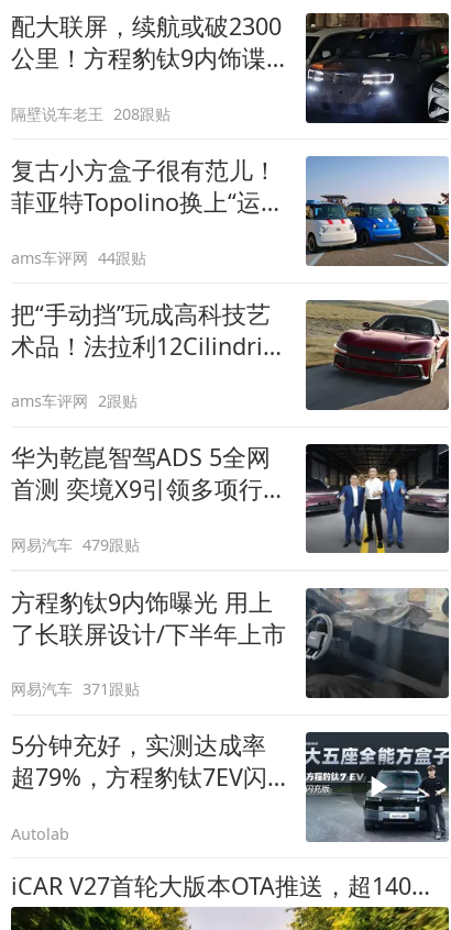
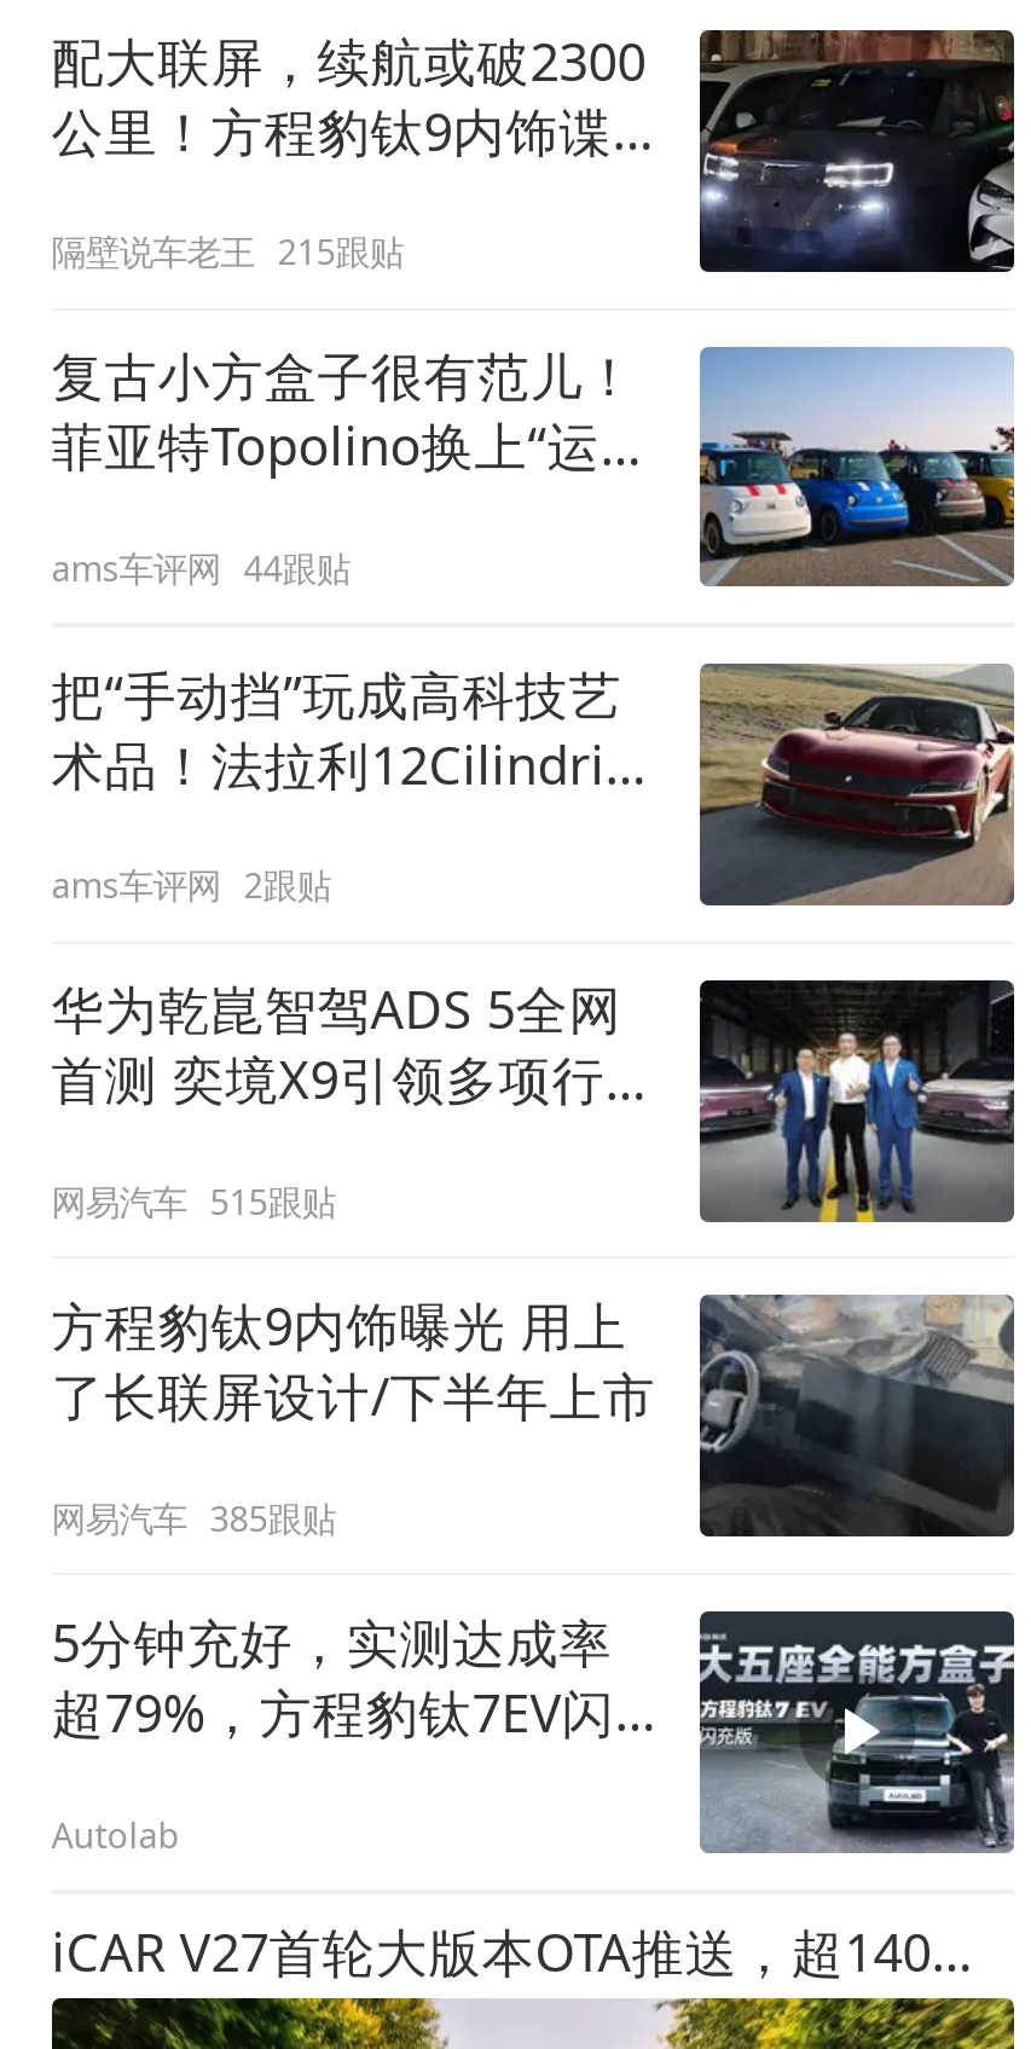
- 隔壁说车老王 208跟贴
+ 隔壁说车老王 215跟贴

- 网易汽车 479跟贴
+ 网易汽车 515跟贴

- 网易汽车 371跟贴
+ 网易汽车 385跟贴
